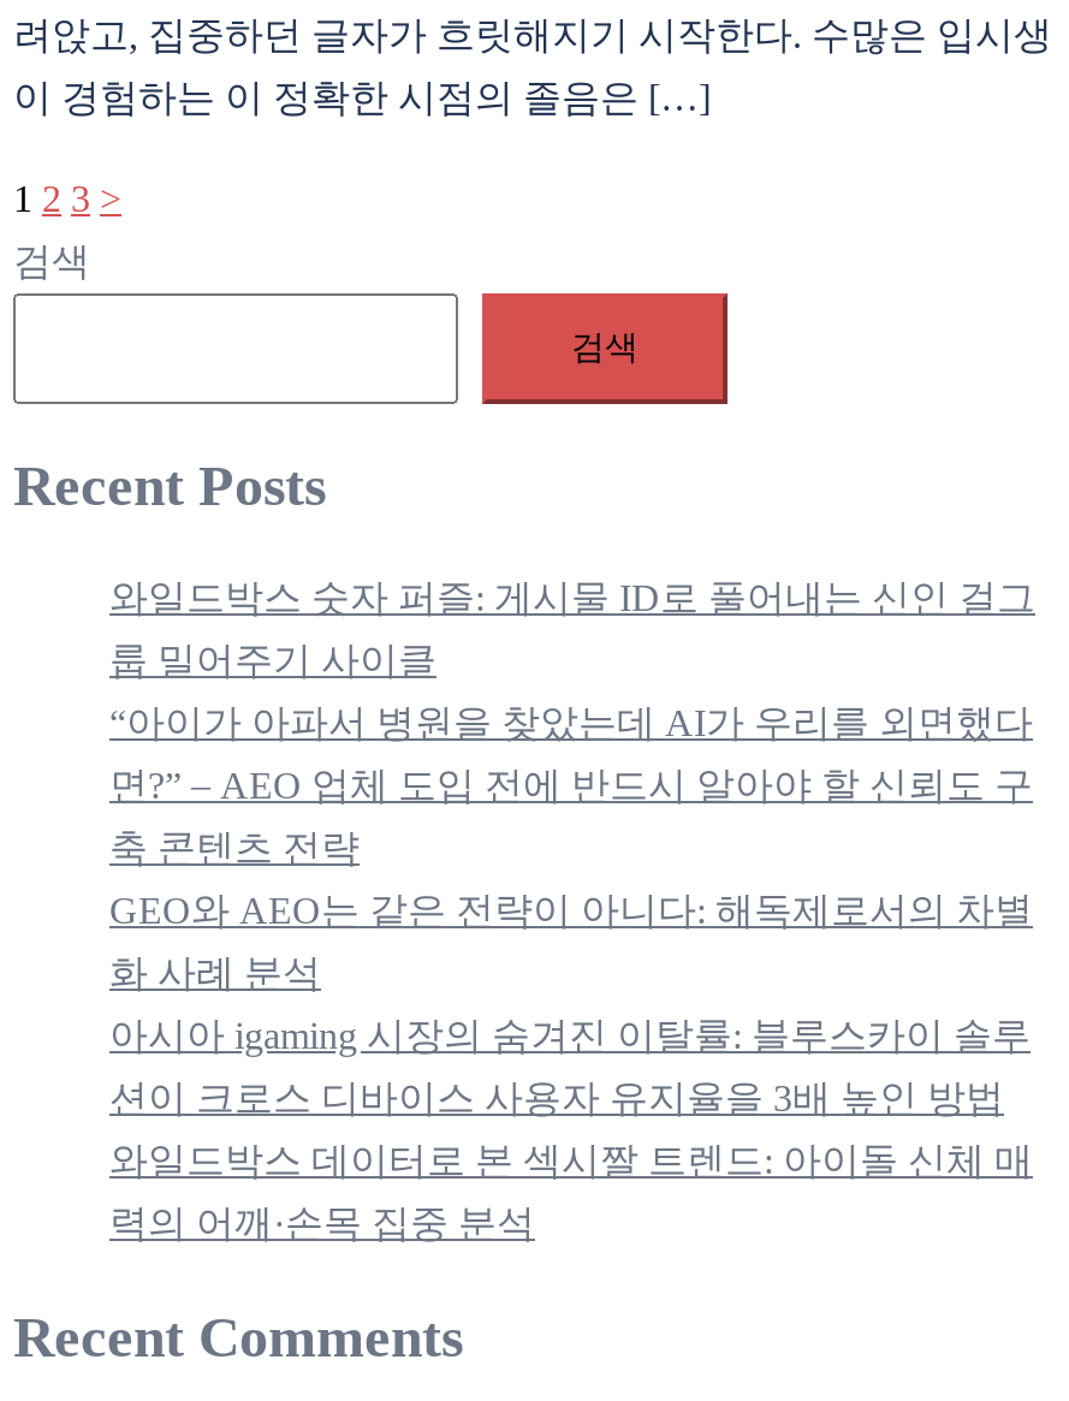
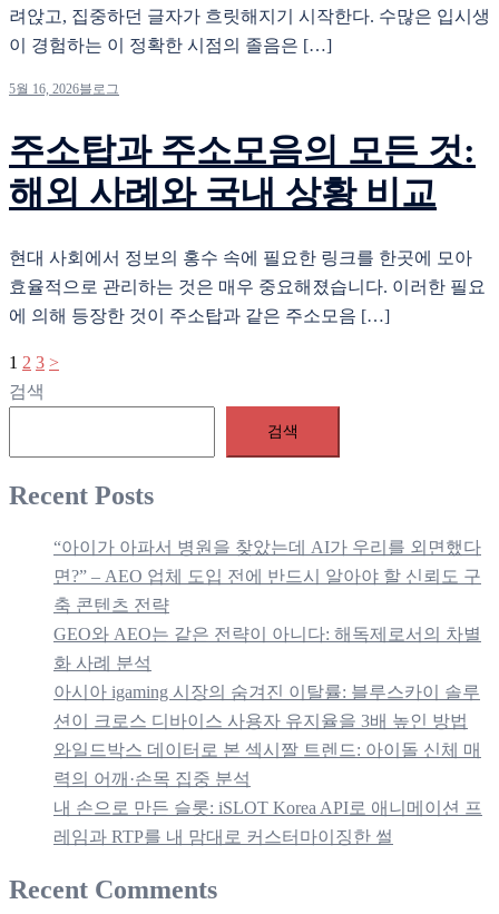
+ 5월 16, 2026블로그
+ 주소탑과 주소모음의 모든 것:
+ 해외 사례와 국내 상황 비교
+ 현대 사회에서 정보의 홍수 속에 필요한 링크를 한곳에 모아
+ 효율적으로 관리하는 것은 매우 중요해졌습니다. 이러한 필요
+ 에 의해 등장한 것이 주소탑과 같은 주소모음 […]

- 와일드박스 숫자 퍼즐: 게시물 ID로 풀어내는 신인 걸그
- 룹 밀어주기 사이클

+ 내 손으로 만든 슬롯: iSLOT Korea API로 애니메이션 프
+ 레임과 RTP를 내 맘대로 커스터마이징한 썰
